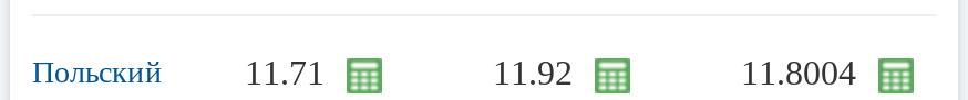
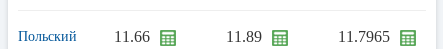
- 11.71
+ 11.66

- 11.92
+ 11.89

- 11.8004
+ 11.7965
